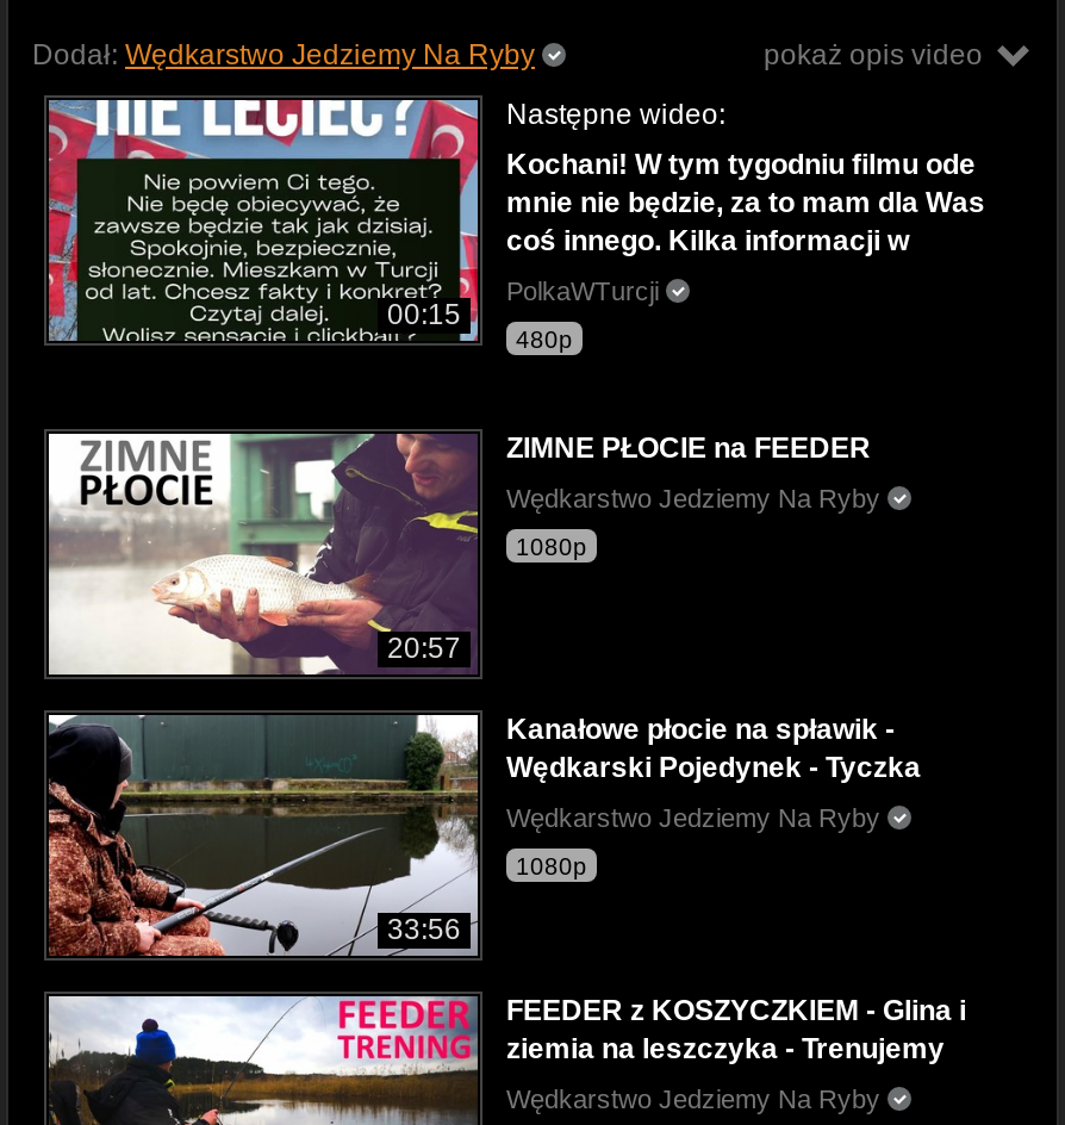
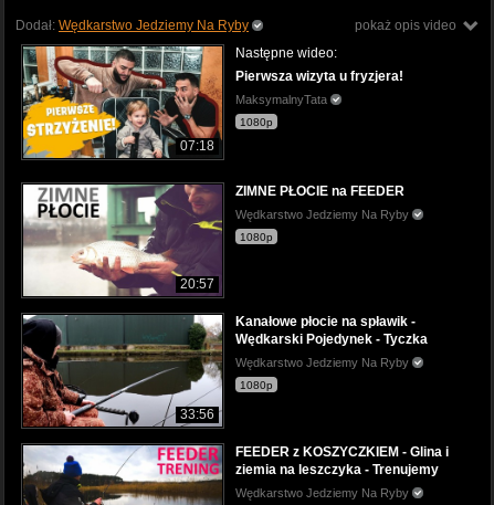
- [image]
- 00:15
+ [image]
+ 07:18

- Kochani! W tym tygodniu filmu ode
- mnie nie będzie, za to mam dla Was
- coś innego. Kilka informacji w
+ Pierwsza wizyta u fryzjera!

- PolkaWTurcji
+ MaksymalnyTata

- 480p
+ 1080p
